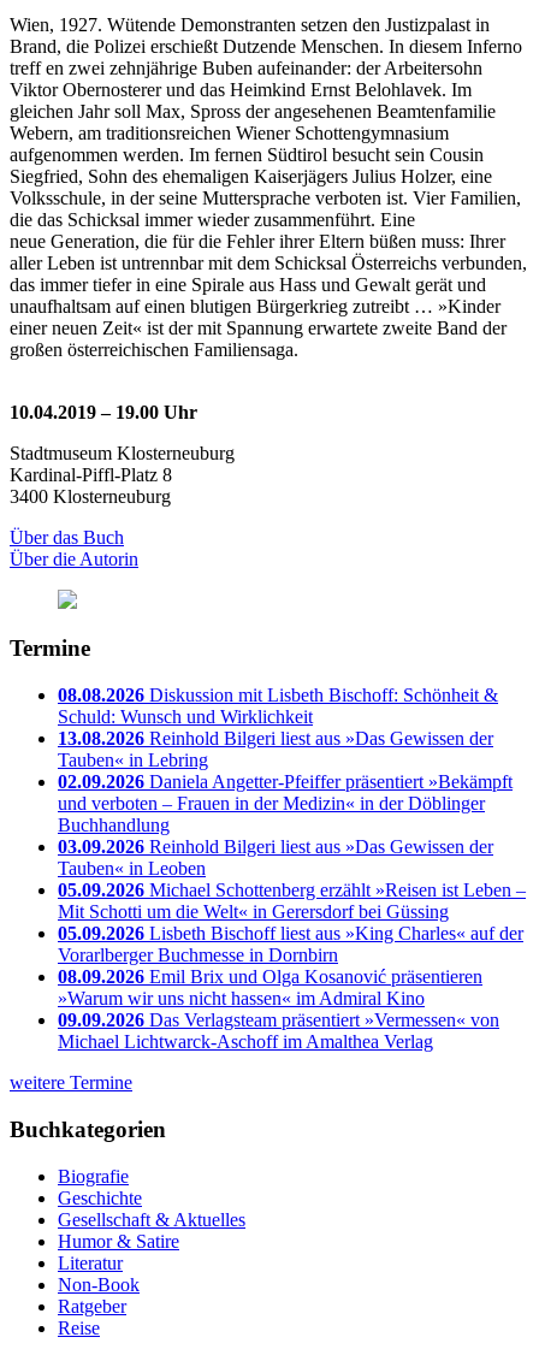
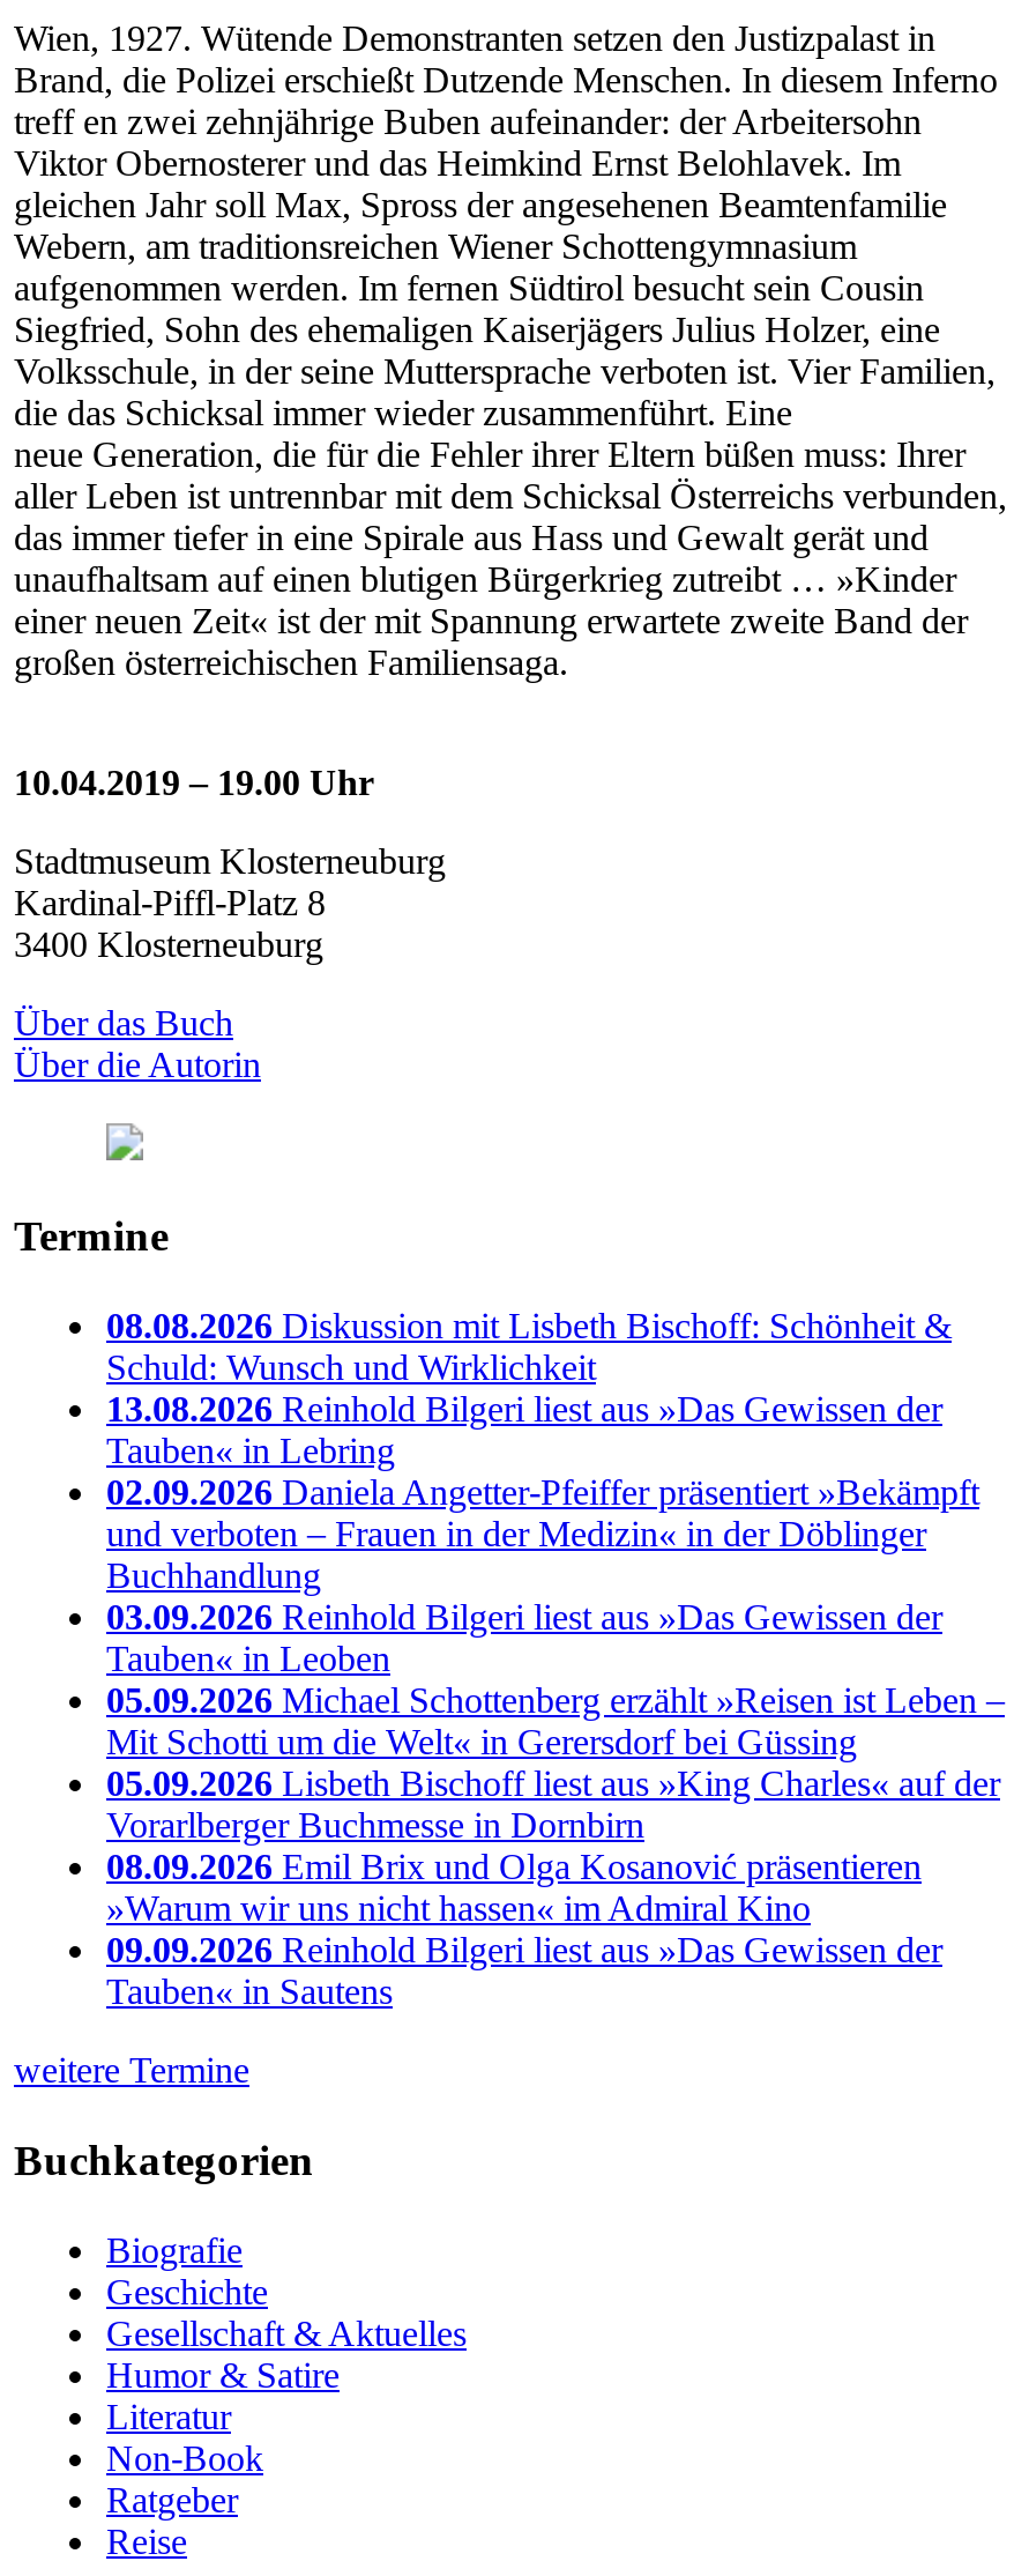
- 09.09.2026 Das Verlagsteam präsentiert »Vermessen« von
- Michael Lichtwarck-Aschoff im Amalthea Verlag
+ 09.09.2026 Reinhold Bilgeri liest aus »Das Gewissen der
+ Tauben« in Sautens
